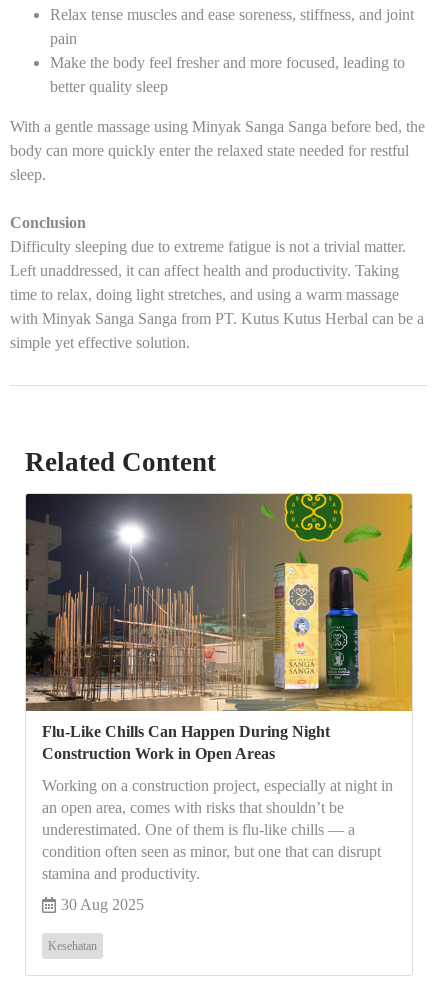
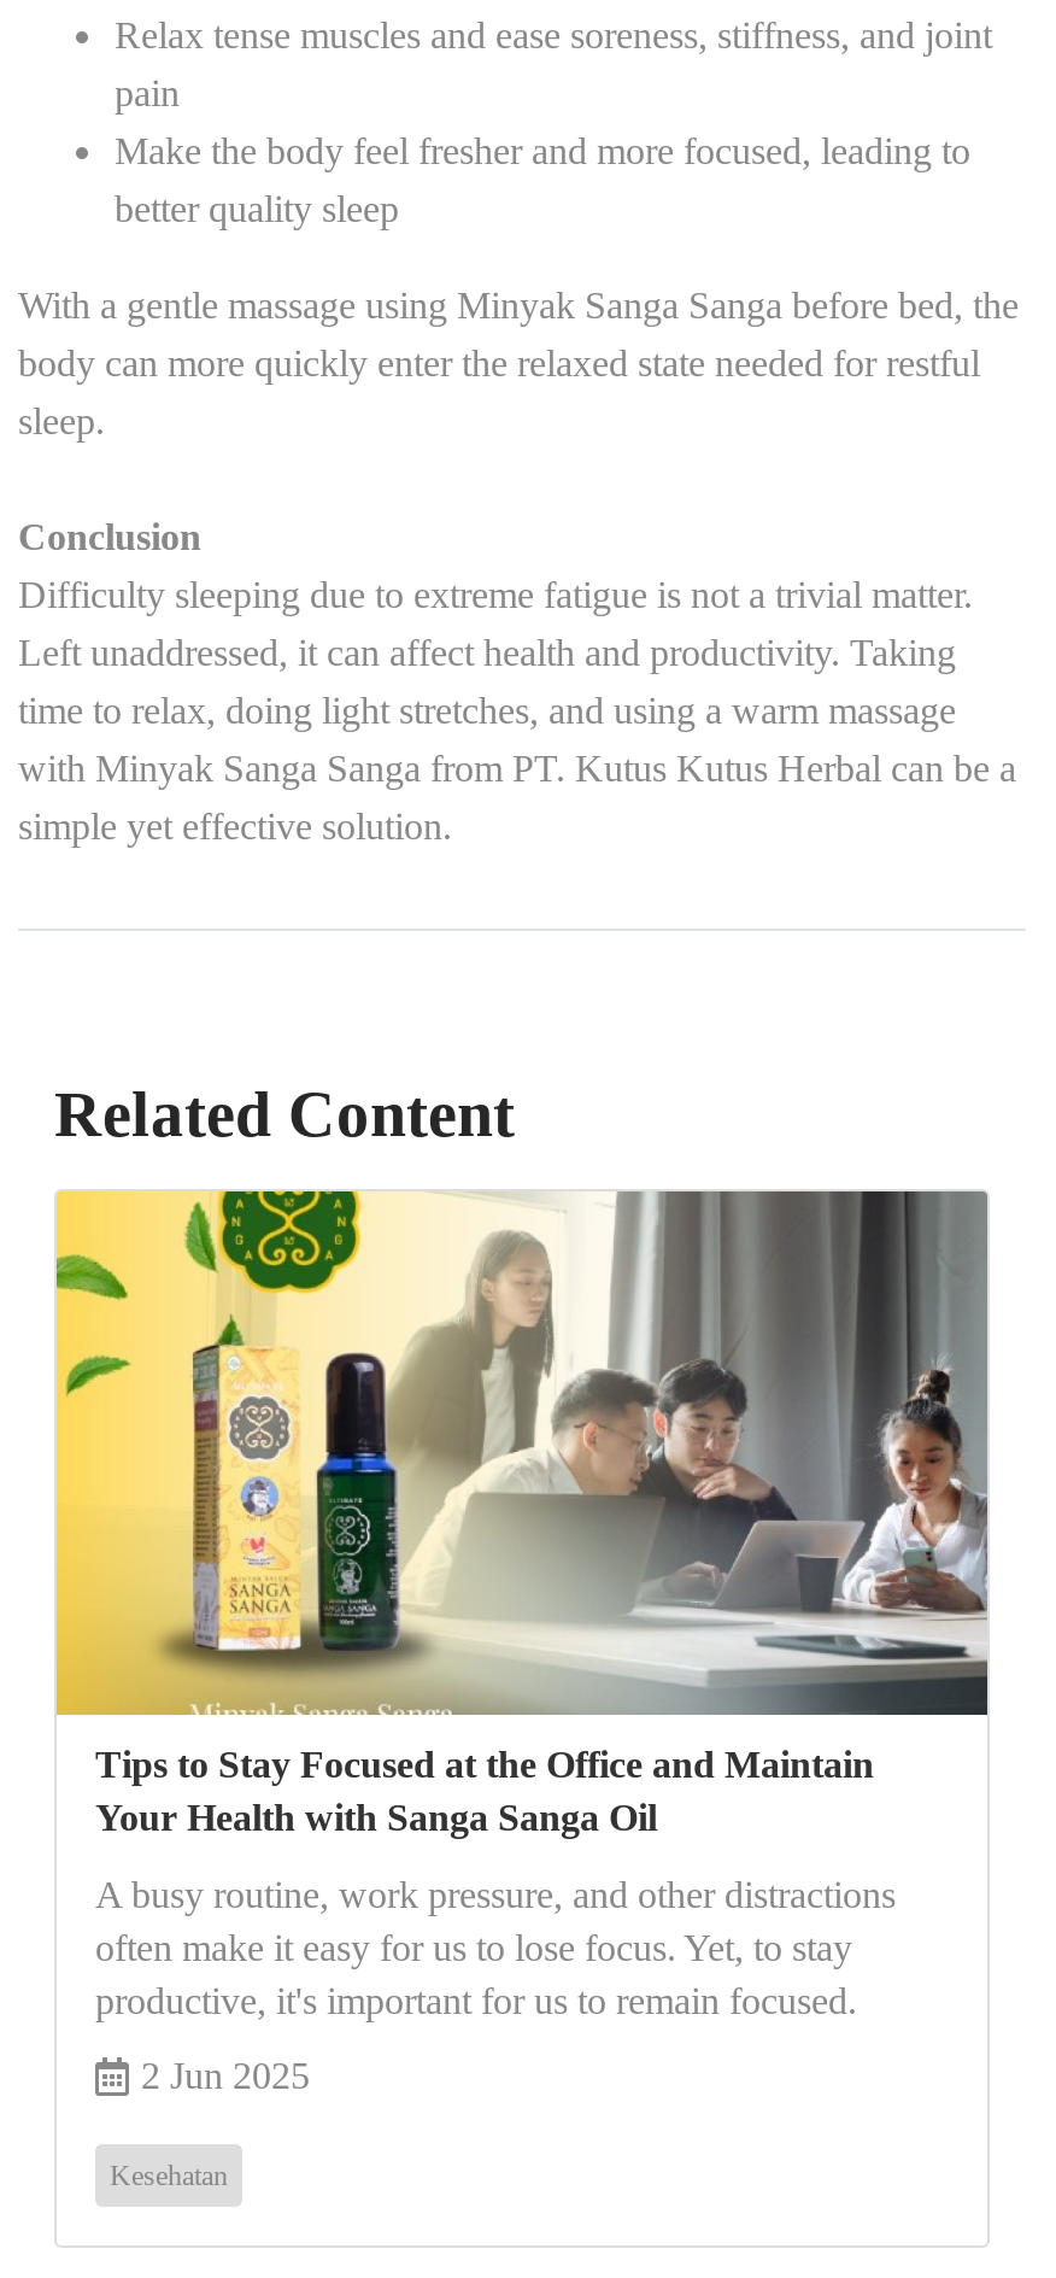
- [image]
- Flu-Like Chills Can Happen During Night
- Construction Work in Open Areas
+ [image]
+ Tips to Stay Focused at the Office and Maintain
+ Your Health with Sanga Sanga Oil

- Working on a construction project, especially at night in
- an open area, comes with risks that shouldn’t be
- underestimated. One of them is flu-like chills — a
- condition often seen as minor, but one that can disrupt
- stamina and productivity.
+ A busy routine, work pressure, and other distractions
+ often make it easy for us to lose focus. Yet, to stay
+ productive, it's important for us to remain focused.

- 30 Aug 2025
+ 2 Jun 2025
